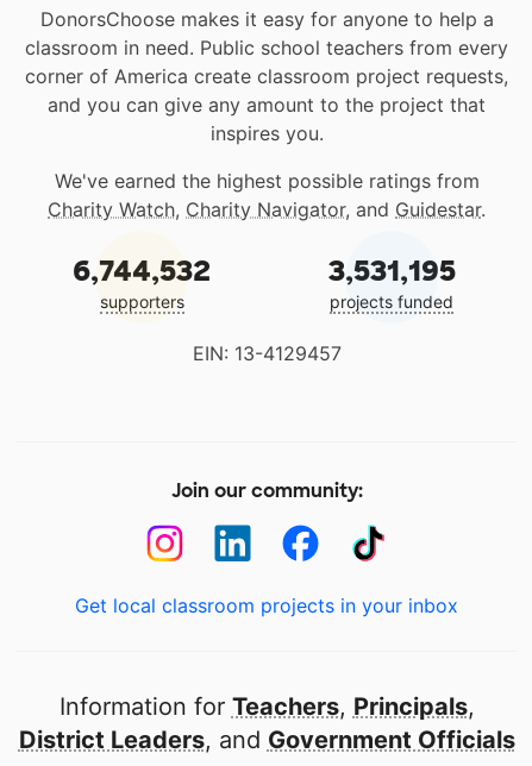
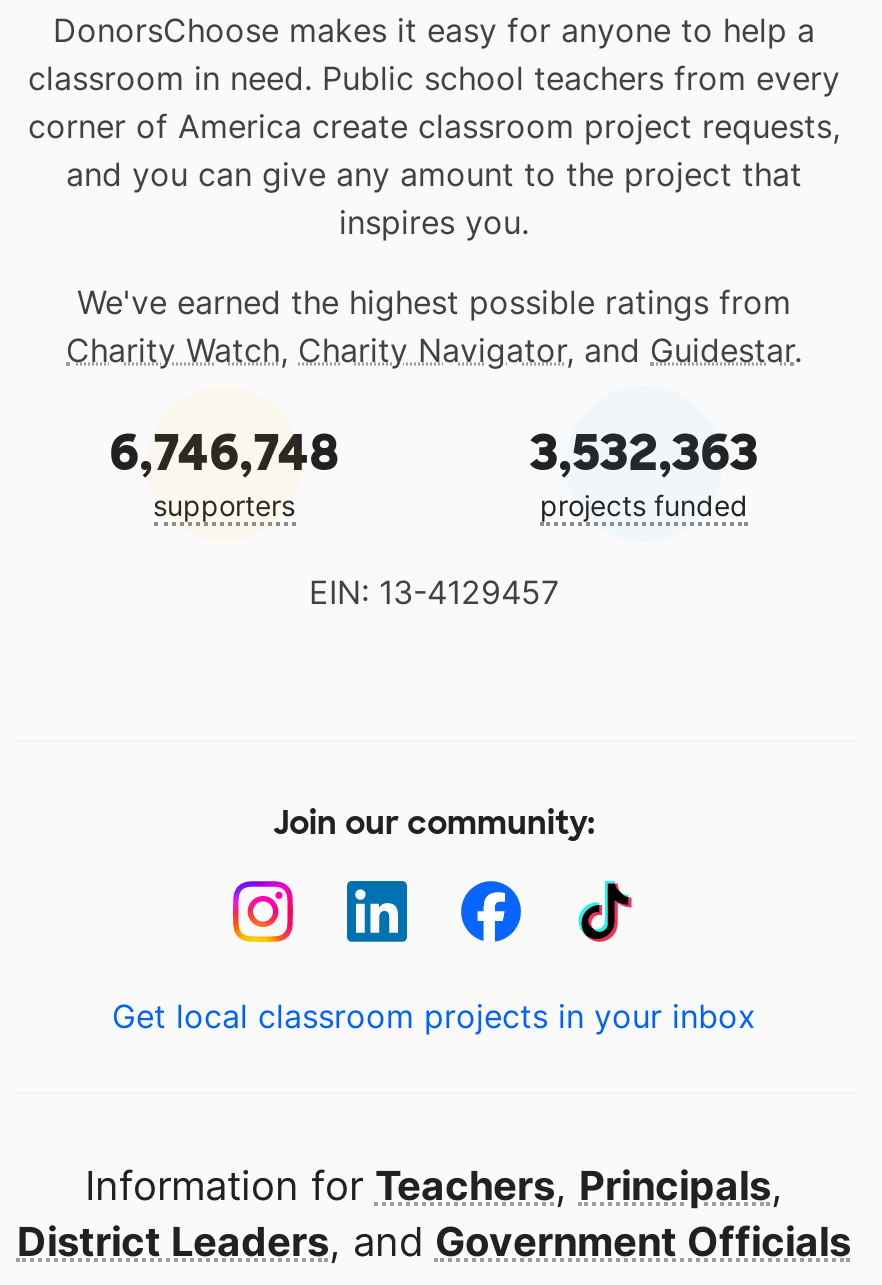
- 6,744,532
+ 6,746,748

- 3,531,195
+ 3,532,363
